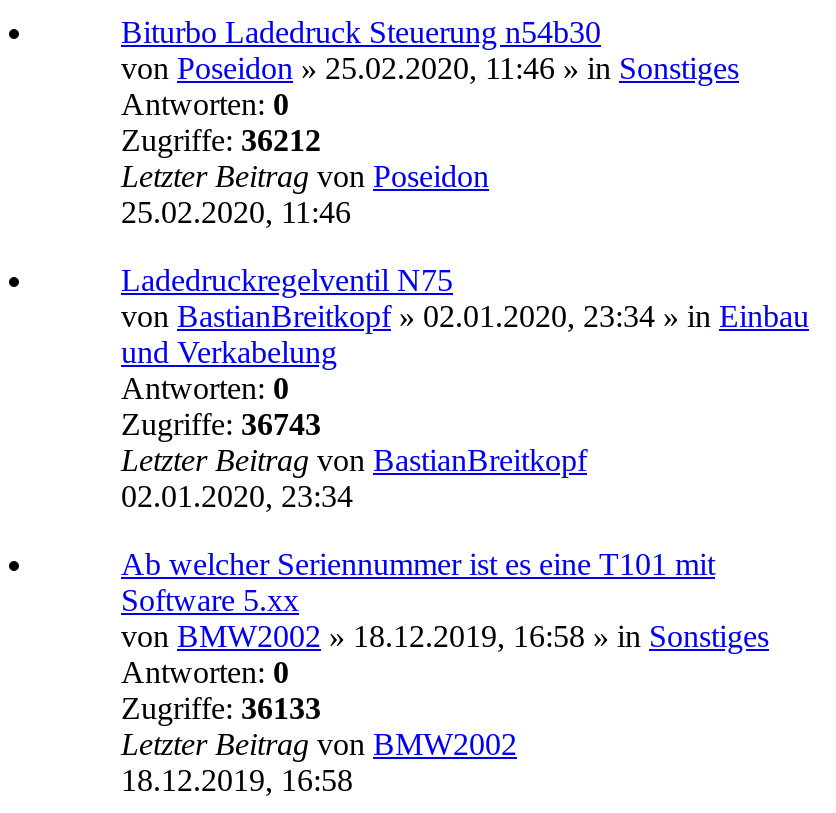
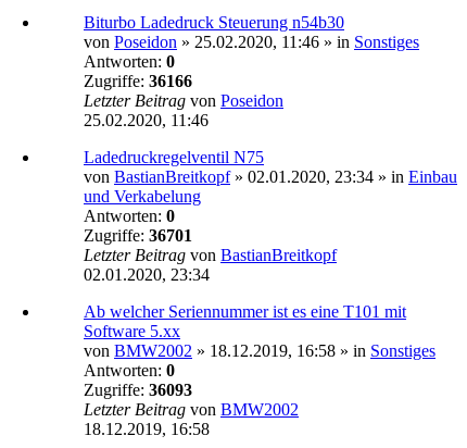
- Zugriffe: 36212
+ Zugriffe: 36166

- Zugriffe: 36743
+ Zugriffe: 36701

- Zugriffe: 36133
+ Zugriffe: 36093
